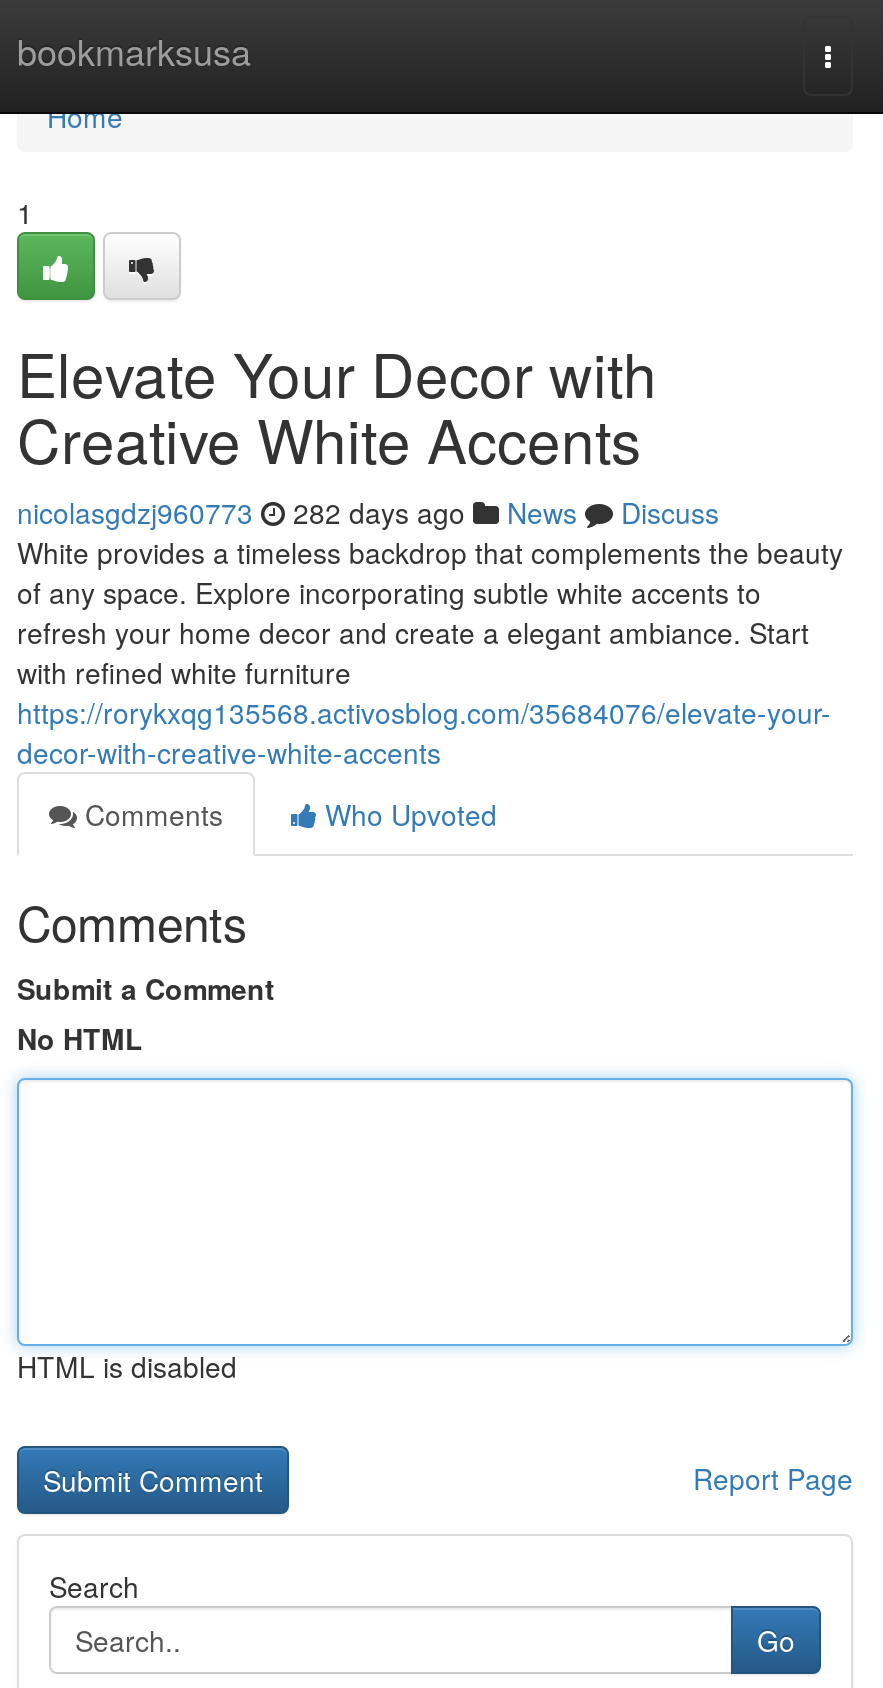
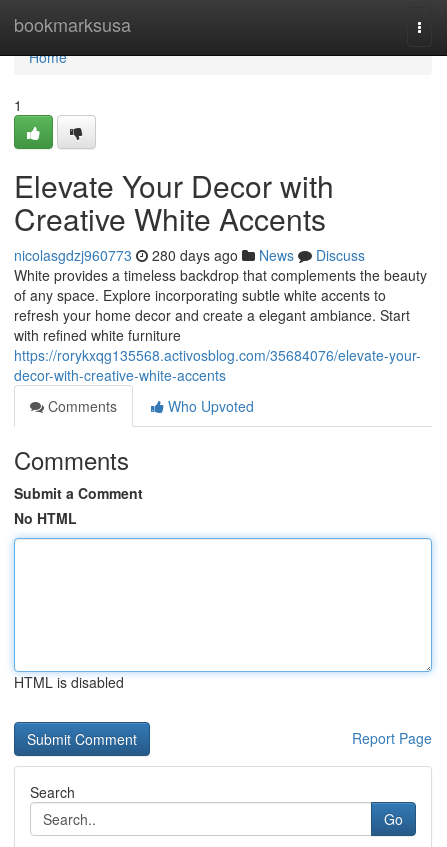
- nicolasgdzj960773 282 days ago News Discuss
+ nicolasgdzj960773 280 days ago News Discuss
